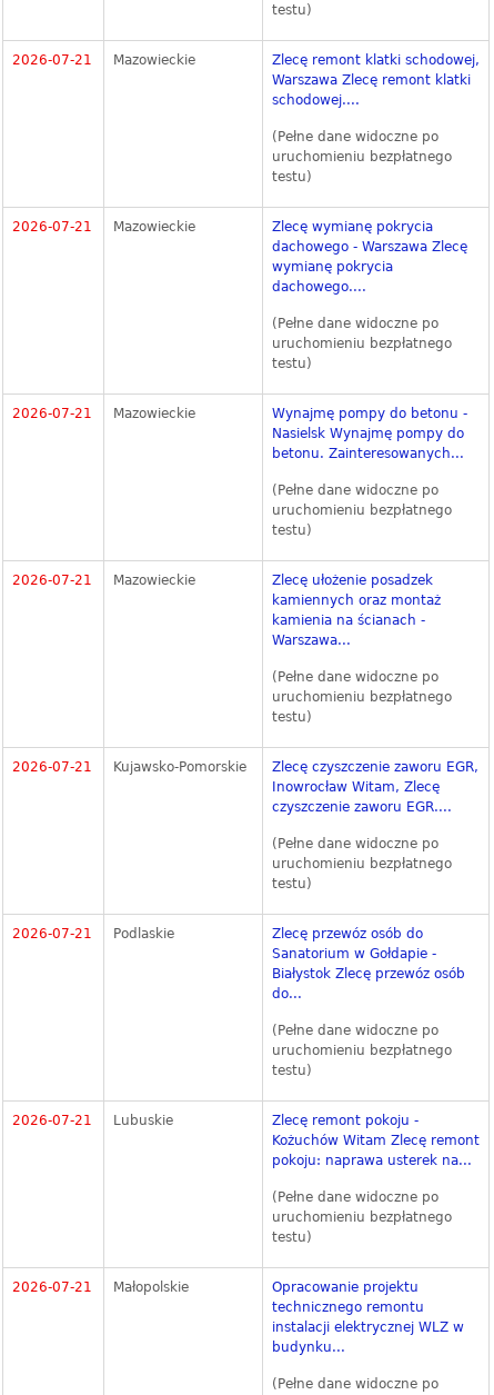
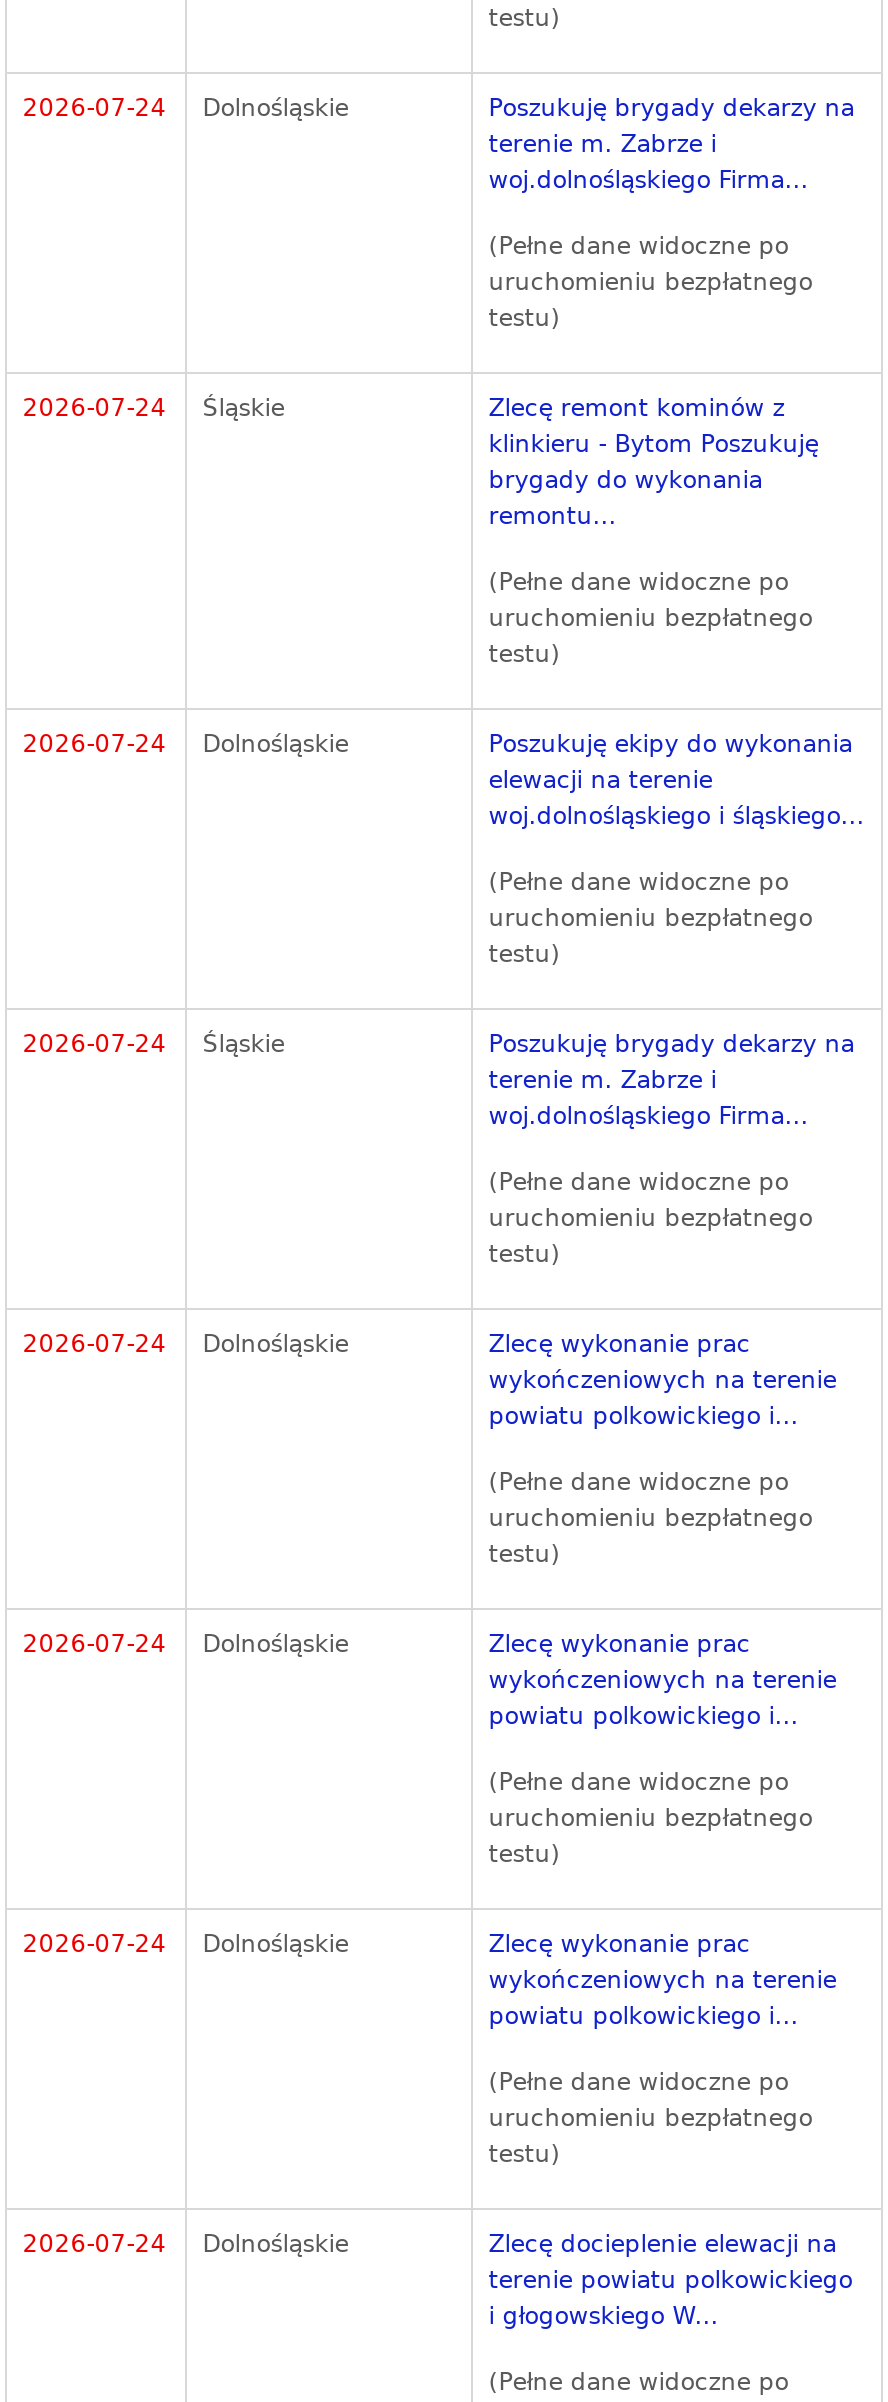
- 2026-07-21
- Mazowieckie
- Zlecę remont klatki schodowej,
- Warszawa Zlecę remont klatki
- schodowej....
+ 2026-07-24
+ Dolnośląskie
+ Poszukuję brygady dekarzy na
+ terenie m. Zabrze i
+ woj.dolnośląskiego Firma...

- 2026-07-21
- Mazowieckie
- Zlecę wymianę pokrycia
- dachowego - Warszawa Zlecę
- wymianę pokrycia
- dachowego....
+ 2026-07-24
+ Śląskie
+ Zlecę remont kominów z
+ klinkieru - Bytom Poszukuję
+ brygady do wykonania
+ remontu...

- 2026-07-21
- Mazowieckie
- Wynajmę pompy do betonu -
- Nasielsk Wynajmę pompy do
- betonu. Zainteresowanych...
+ 2026-07-24
+ Dolnośląskie
+ Poszukuję ekipy do wykonania
+ elewacji na terenie
+ woj.dolnośląskiego i śląskiego...

- 2026-07-21
- Mazowieckie
- Zlecę ułożenie posadzek
- kamiennych oraz montaż
- kamienia na ścianach -
- Warszawa...
+ 2026-07-24
+ Śląskie
+ Poszukuję brygady dekarzy na
+ terenie m. Zabrze i
+ woj.dolnośląskiego Firma...

- 2026-07-21
- Kujawsko-Pomorskie
- Zlecę czyszczenie zaworu EGR,
- Inowrocław Witam, Zlecę
- czyszczenie zaworu EGR....
+ 2026-07-24
+ Dolnośląskie
+ Zlecę wykonanie prac
+ wykończeniowych na terenie
+ powiatu polkowickiego i...

- 2026-07-21
- Podlaskie
- Zlecę przewóz osób do
- Sanatorium w Gołdapie -
- Białystok Zlecę przewóz osób
- do...
+ 2026-07-24
+ Dolnośląskie
+ Zlecę wykonanie prac
+ wykończeniowych na terenie
+ powiatu polkowickiego i...

- 2026-07-21
- Lubuskie
- Zlecę remont pokoju -
- Kożuchów Witam Zlecę remont
- pokoju: naprawa usterek na...
+ 2026-07-24
+ Dolnośląskie
+ Zlecę wykonanie prac
+ wykończeniowych na terenie
+ powiatu polkowickiego i...

- 2026-07-21
- Małopolskie
- Opracowanie projektu
- technicznego remontu
- instalacji elektrycznej WLZ w
- budynku...
+ 2026-07-24
+ Dolnośląskie
+ Zlecę docieplenie elewacji na
+ terenie powiatu polkowickiego
+ i głogowskiego W...
